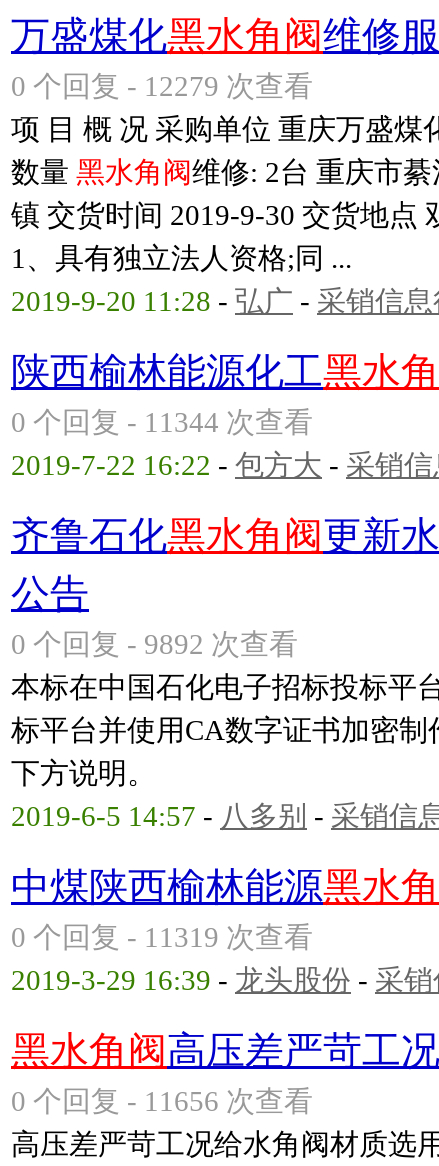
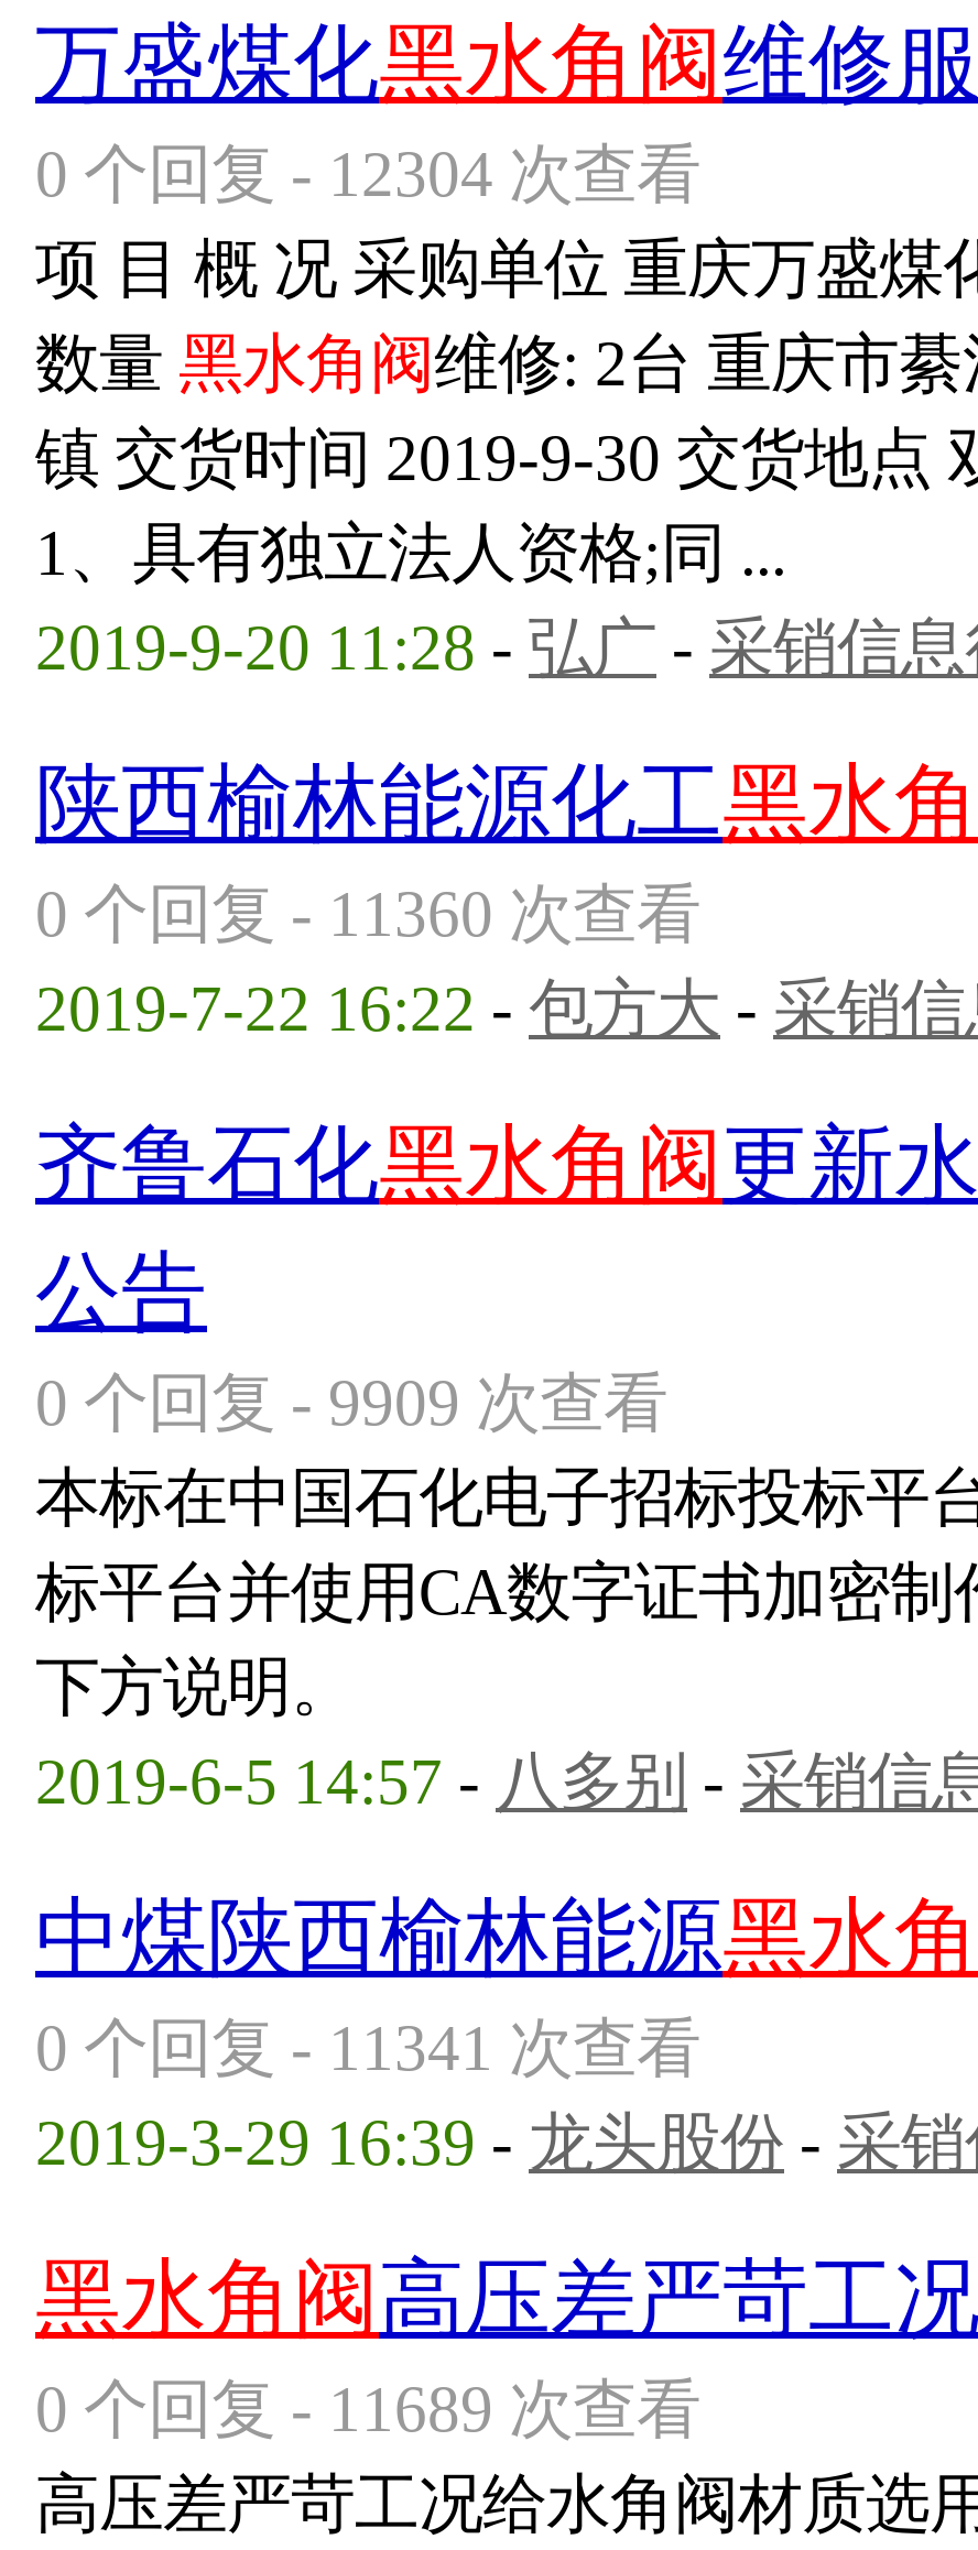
- 0 个回复 - 12279 次查看
+ 0 个回复 - 12304 次查看

- 0 个回复 - 11344 次查看
+ 0 个回复 - 11360 次查看

- 0 个回复 - 9892 次查看
+ 0 个回复 - 9909 次查看

- 0 个回复 - 11319 次查看
+ 0 个回复 - 11341 次查看

- 0 个回复 - 11656 次查看
+ 0 个回复 - 11689 次查看
